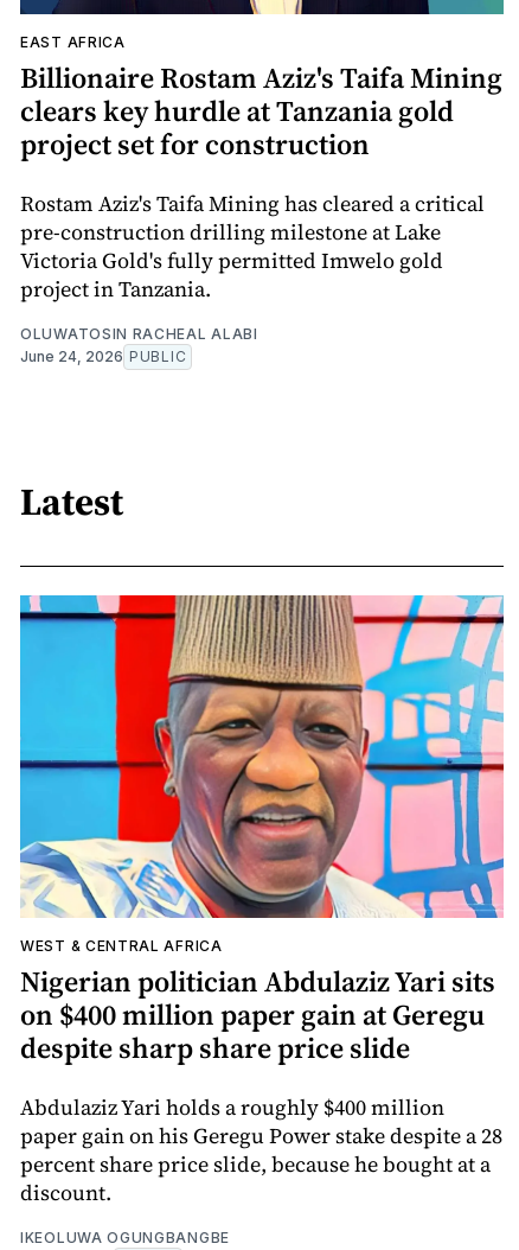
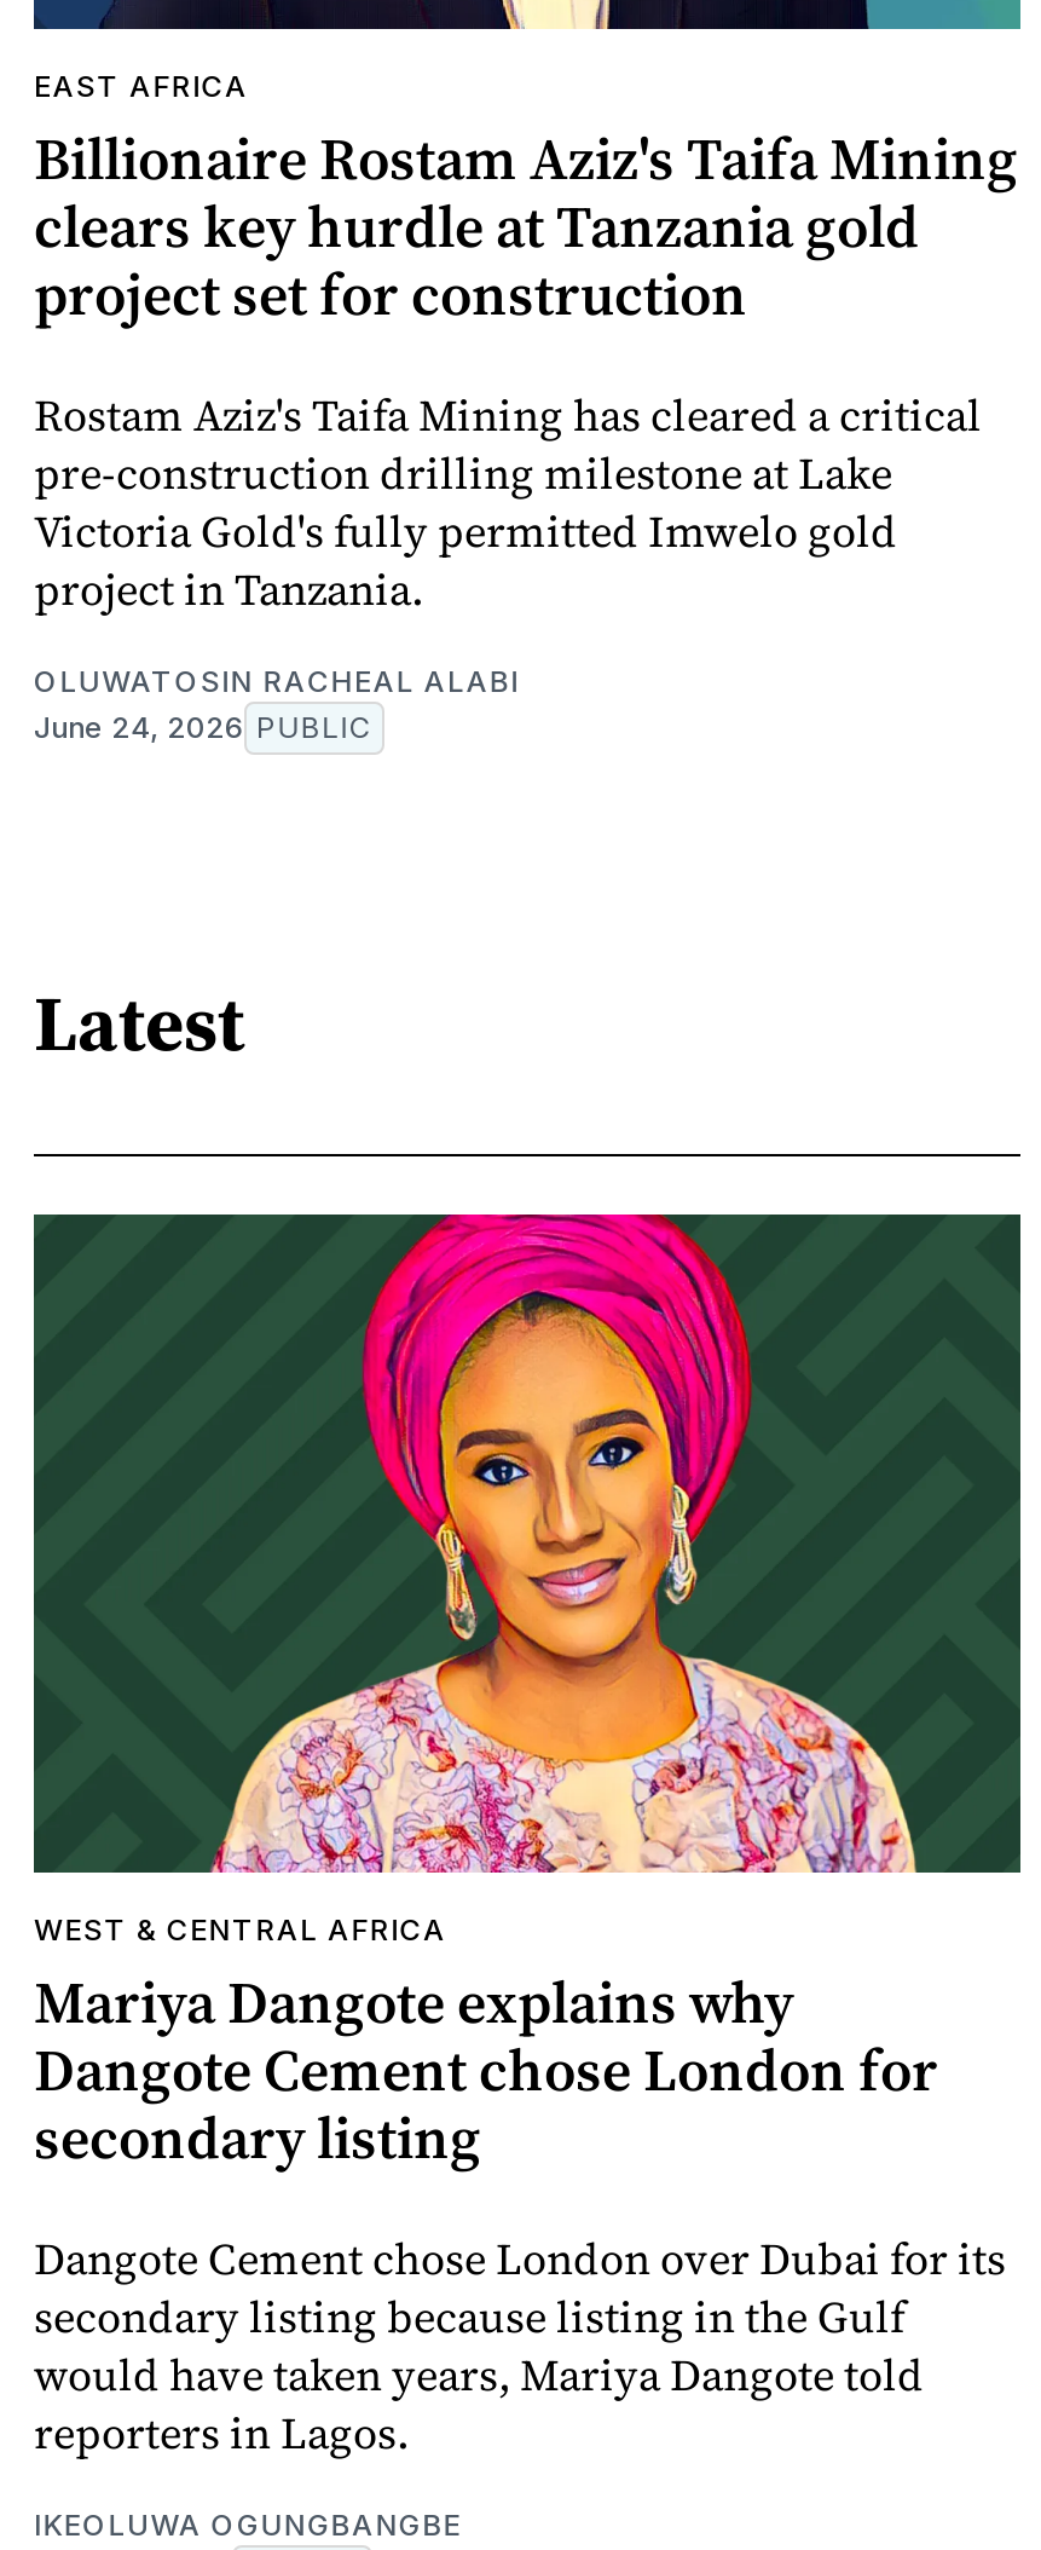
- [image]
- Nigerian politician Abdulaziz Yari sits
- on $400 million paper gain at Geregu
- despite sharp share price slide
+ [image]
+ Mariya Dangote explains why
+ Dangote Cement chose London for
+ secondary listing

- Abdulaziz Yari holds a roughly $400 million
- paper gain on his Geregu Power stake despite a 28
- percent share price slide, because he bought at a
- discount.
+ Dangote Cement chose London over Dubai for its
+ secondary listing because listing in the Gulf
+ would have taken years, Mariya Dangote told
+ reporters in Lagos.
